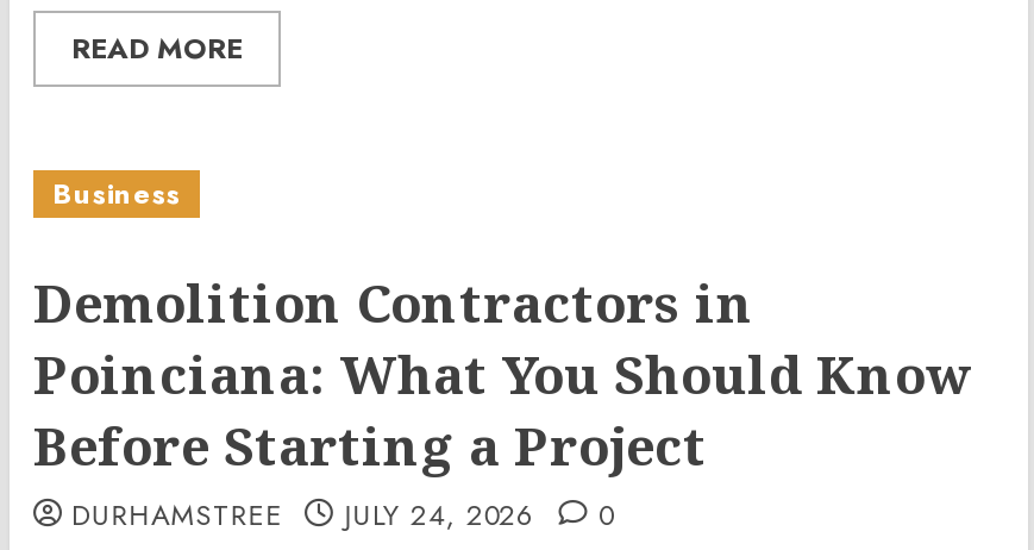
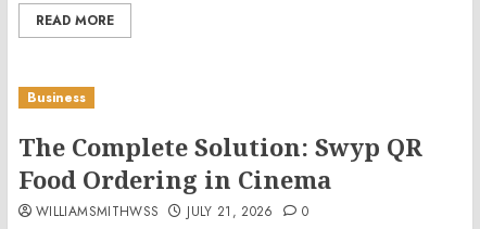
- Demolition Contractors in
- Poinciana: What You Should Know
- Before Starting a Project
- DURHAMSTREE
- JULY 24, 2026
+ The Complete Solution: Swyp QR
+ Food Ordering in Cinema
+ WILLIAMSMITHWSS
+ JULY 21, 2026
